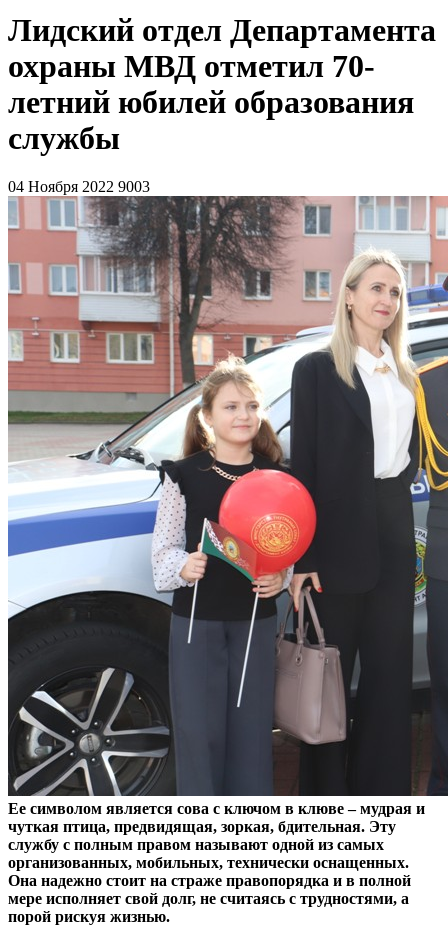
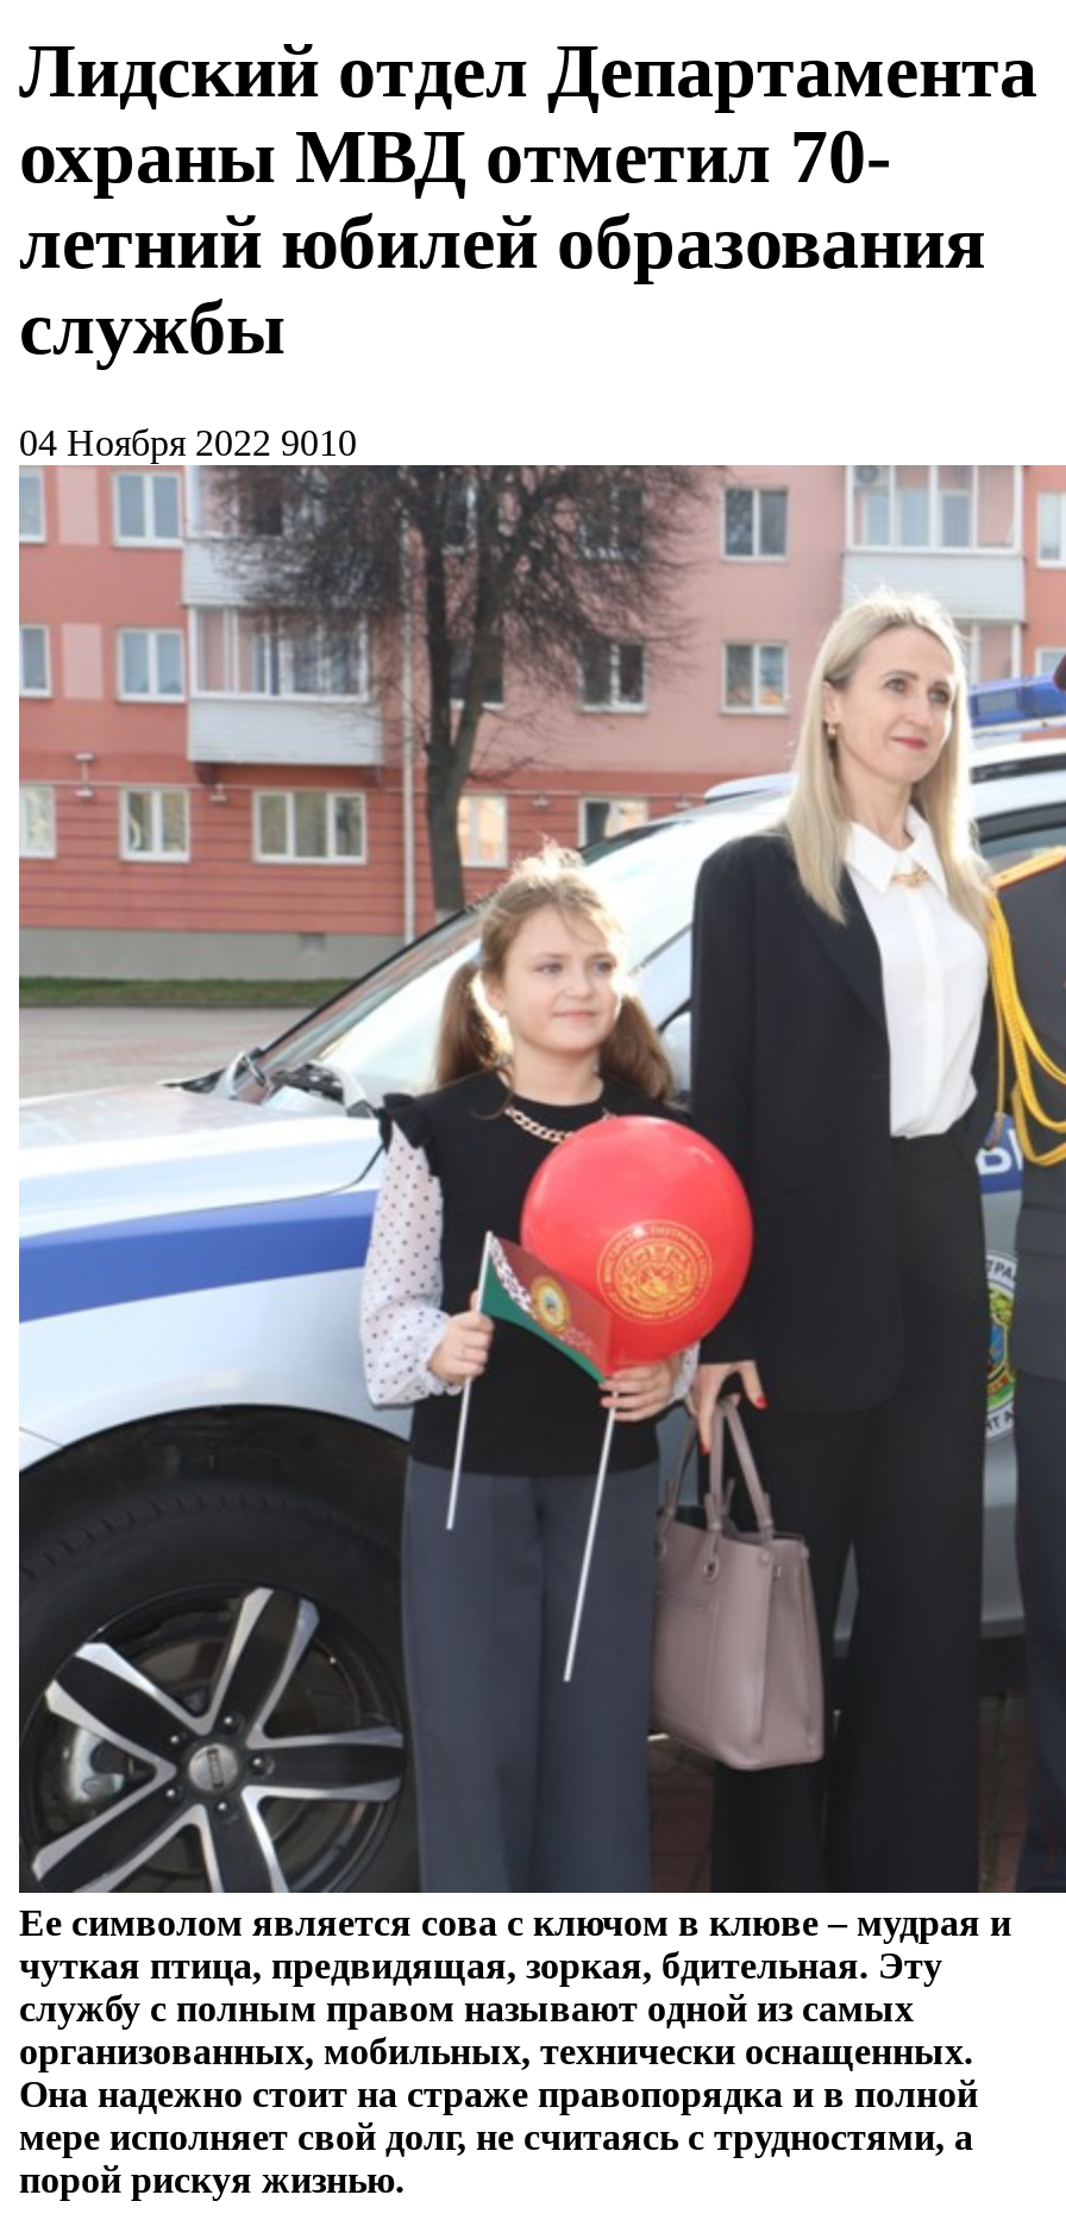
- 04 Ноября 2022 9003
+ 04 Ноября 2022 9010
